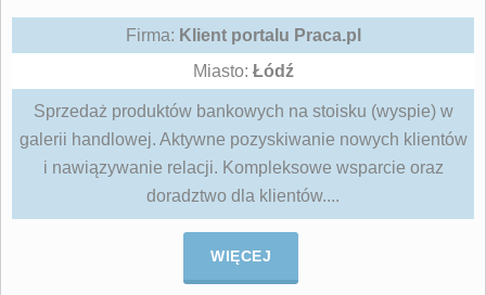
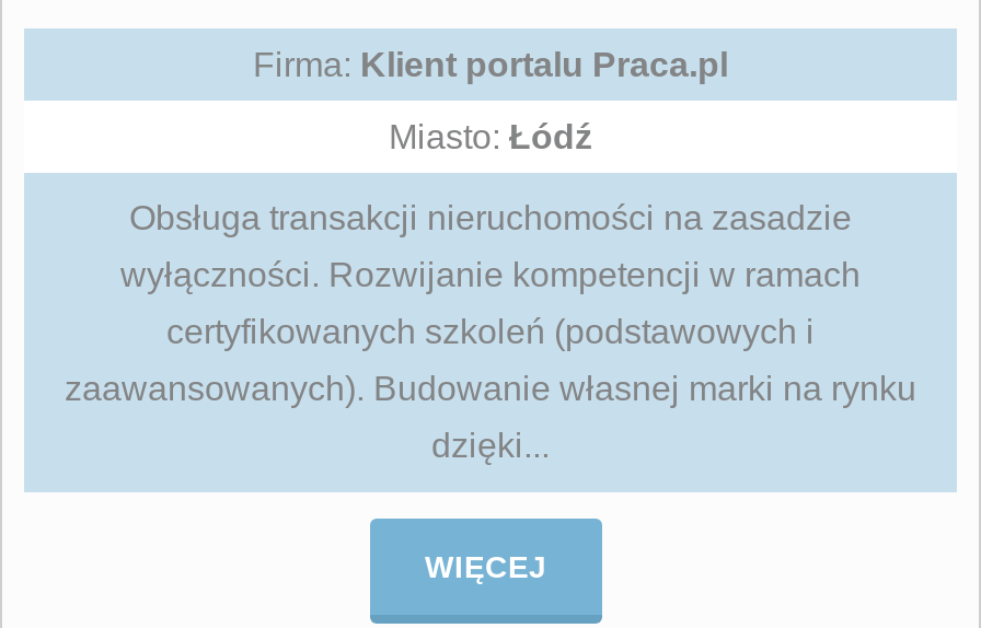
- Sprzedaż produktów bankowych na stoisku (wyspie) w
- galerii handlowej. Aktywne pozyskiwanie nowych klientów
- i nawiązywanie relacji. Kompleksowe wsparcie oraz
- doradztwo dla klientów....
+ Obsługa transakcji nieruchomości na zasadzie
+ wyłączności. Rozwijanie kompetencji w ramach
+ certyfikowanych szkoleń (podstawowych i
+ zaawansowanych). Budowanie własnej marki na rynku
+ dzięki...
